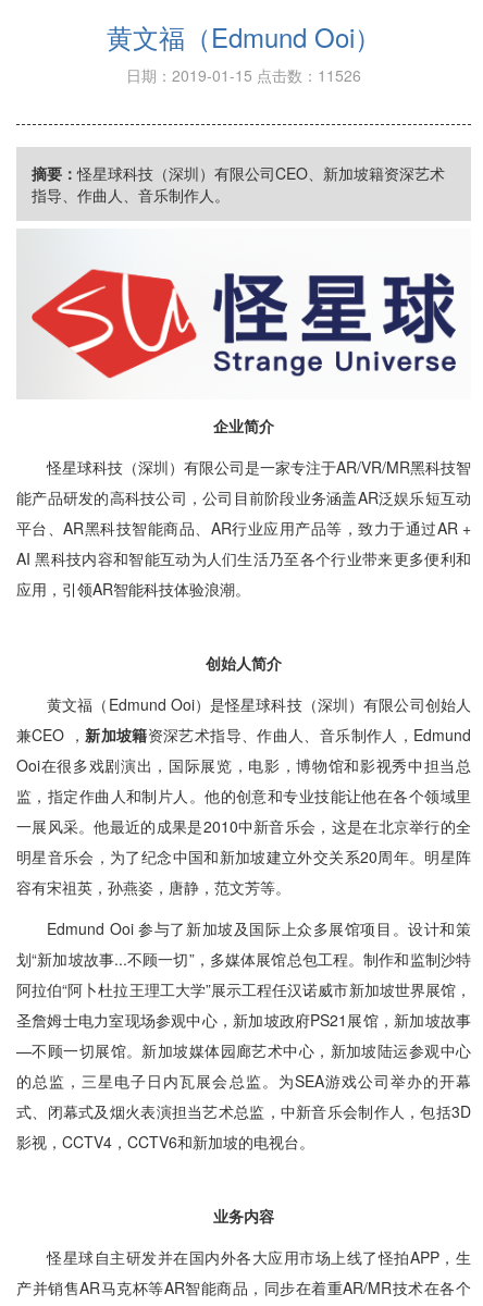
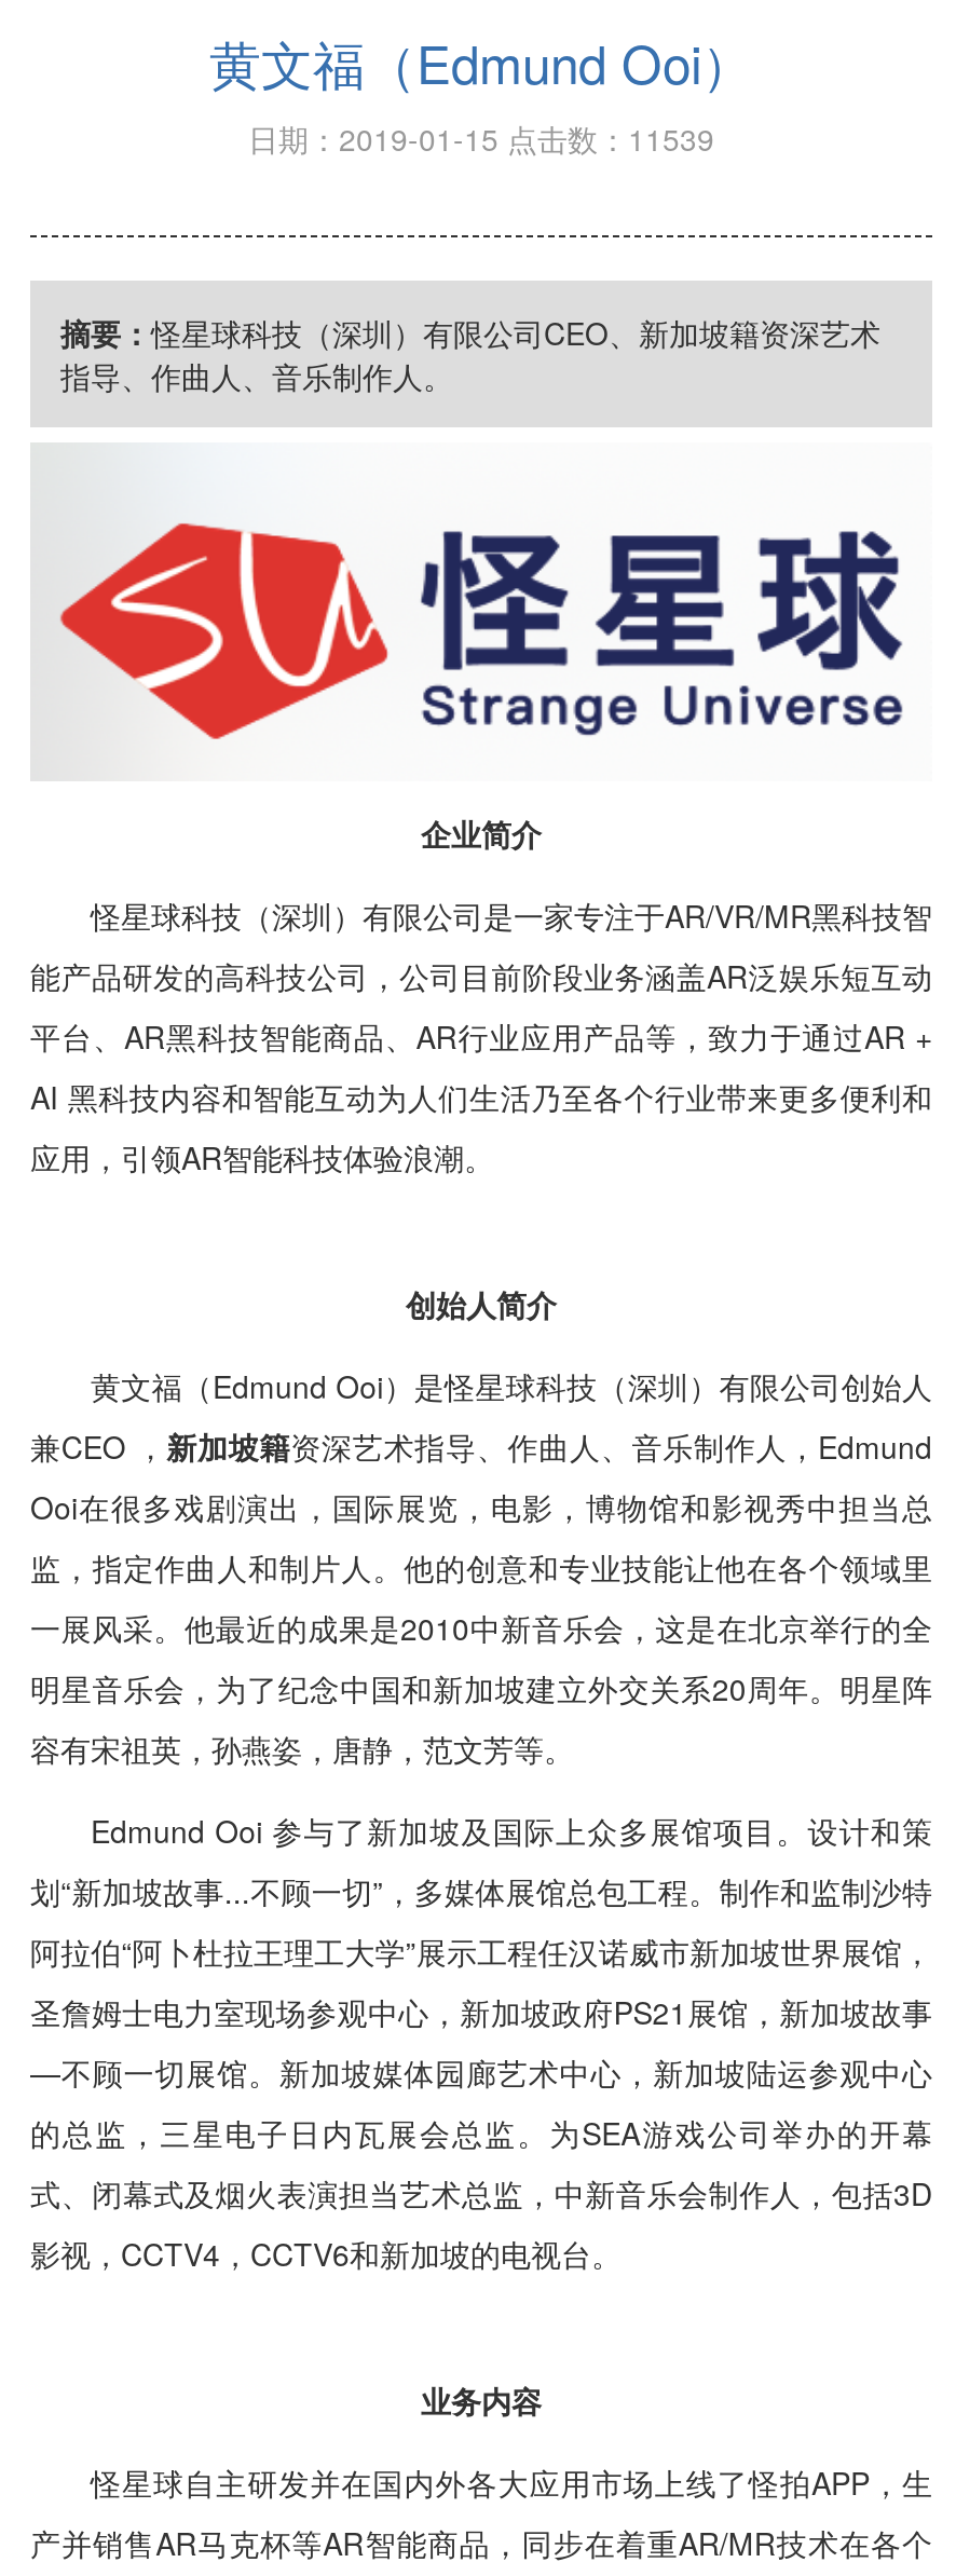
- 日期：2019-01-15点击数：11526
+ 日期：2019-01-15点击数：11539
